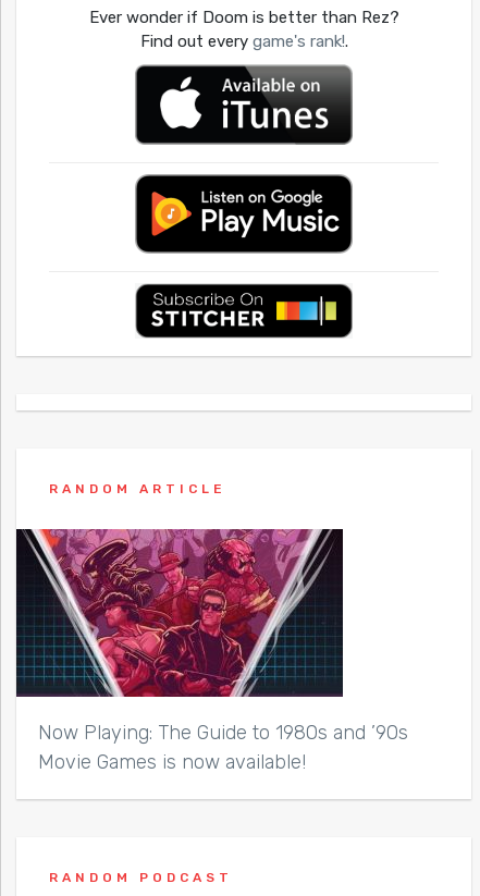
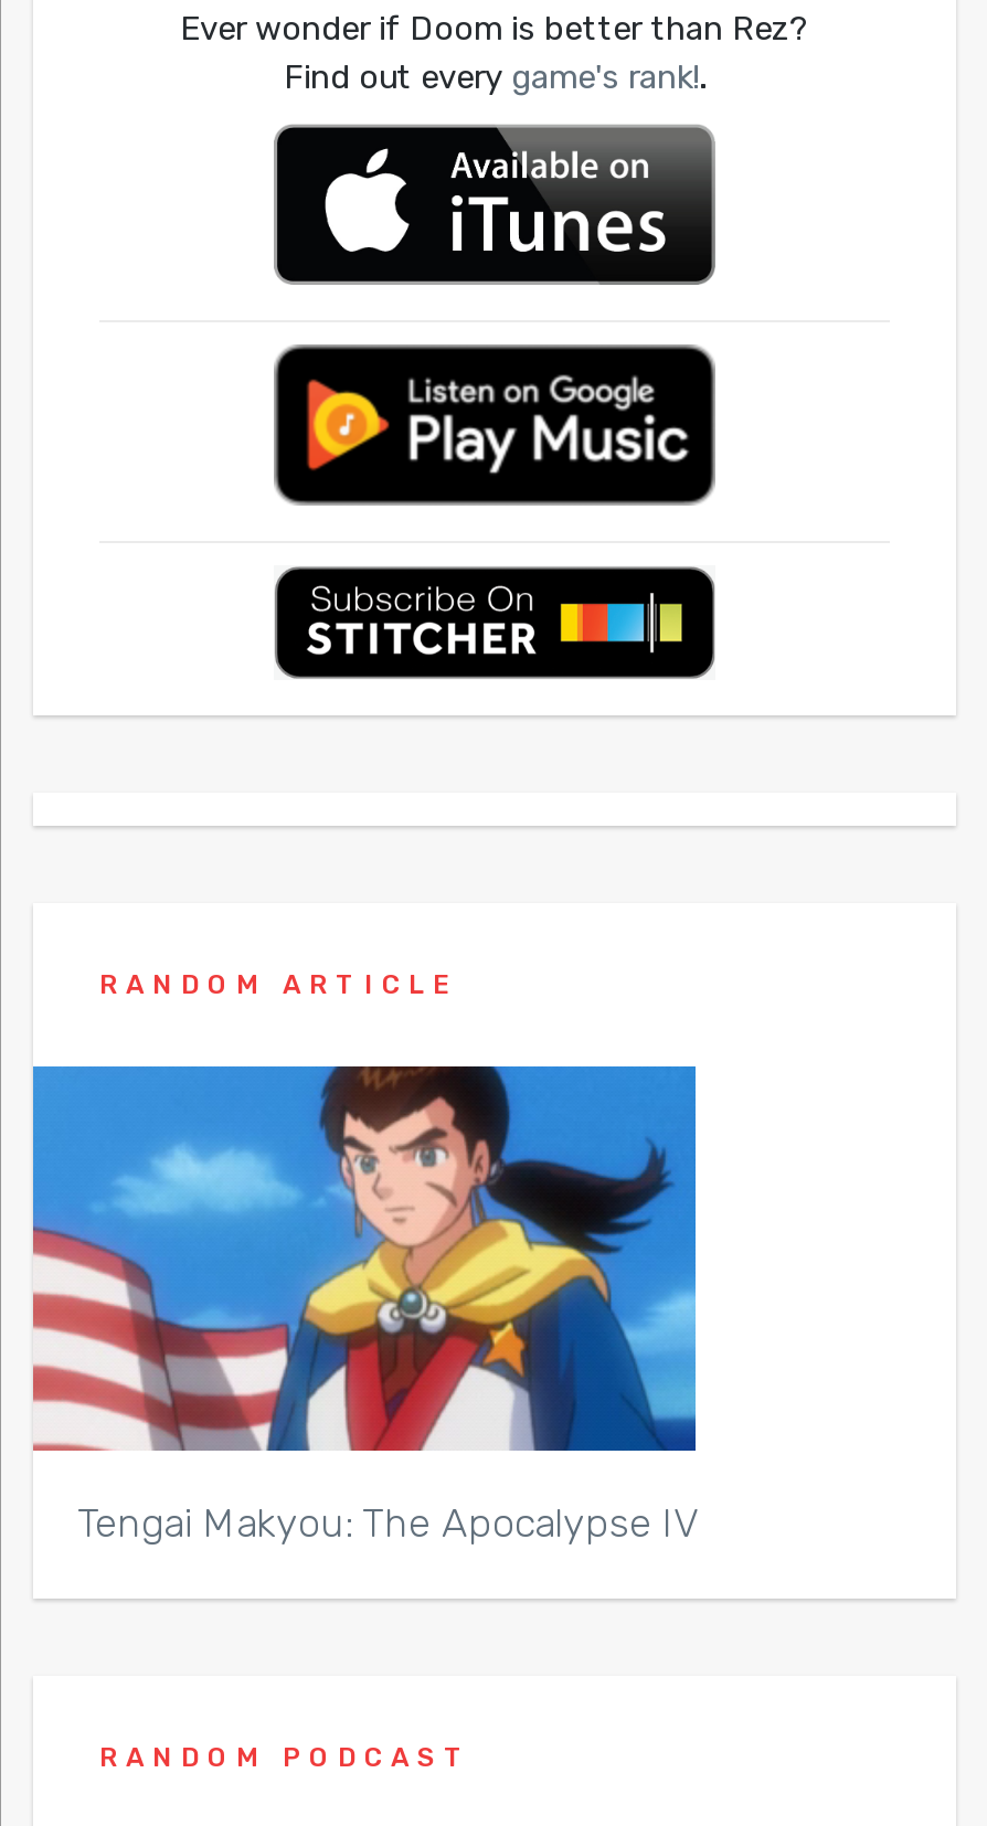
- [image]
- Now Playing: The Guide to 1980s and ’90s
- Movie Games is now available!
+ [image]
+ Tengai Makyou: The Apocalypse IV
